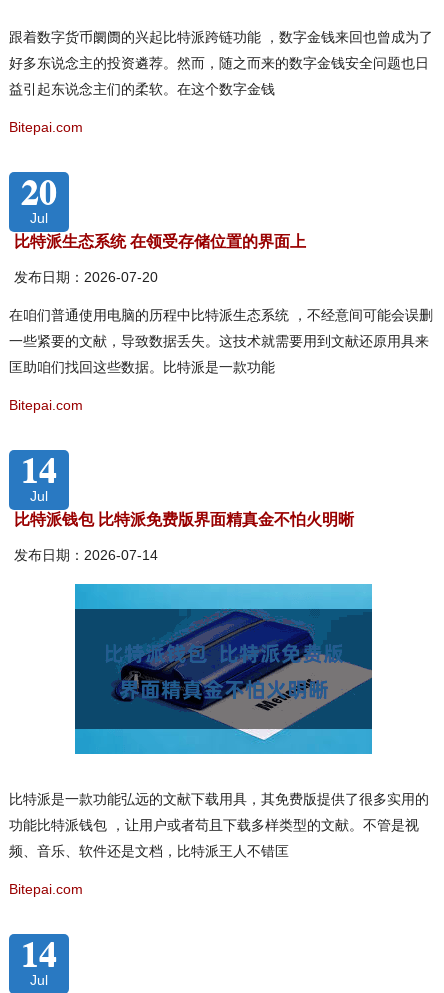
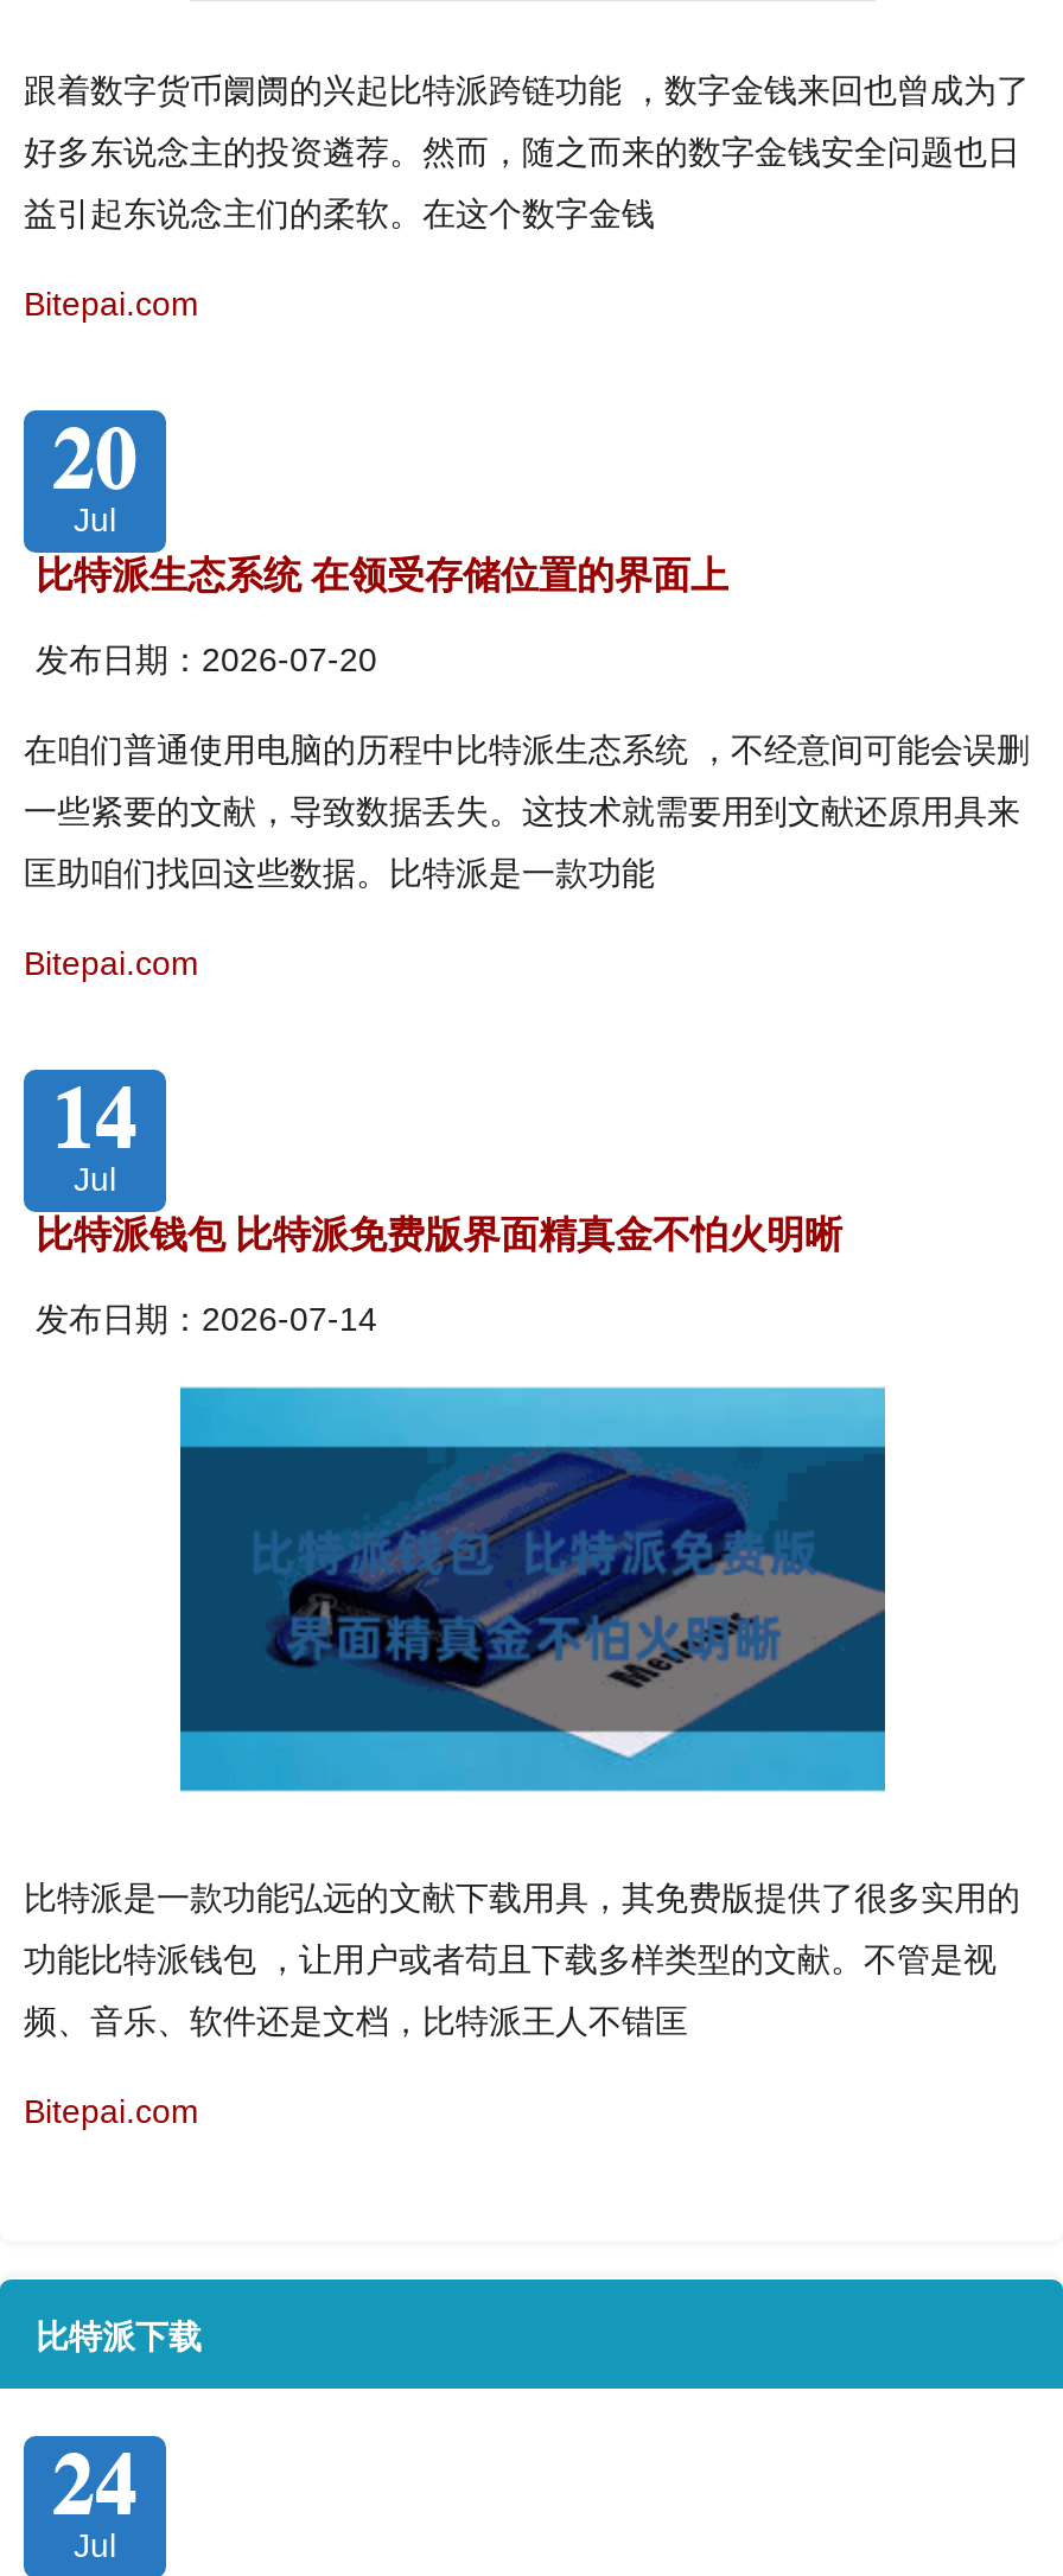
- 14
+ 比特派下载
+ 24
